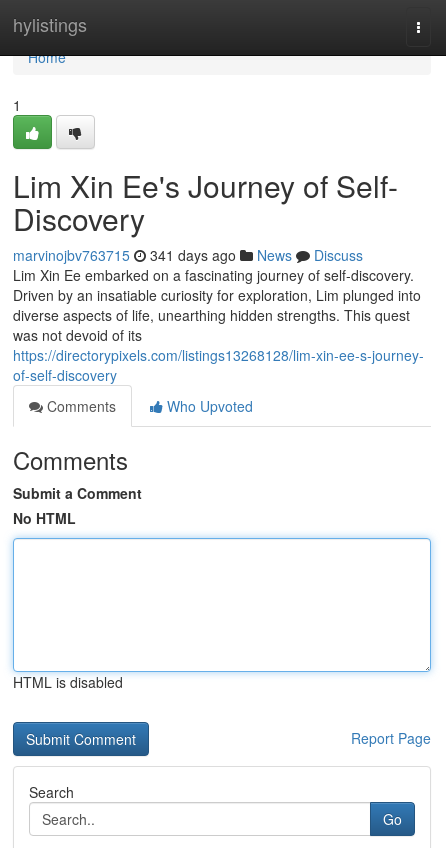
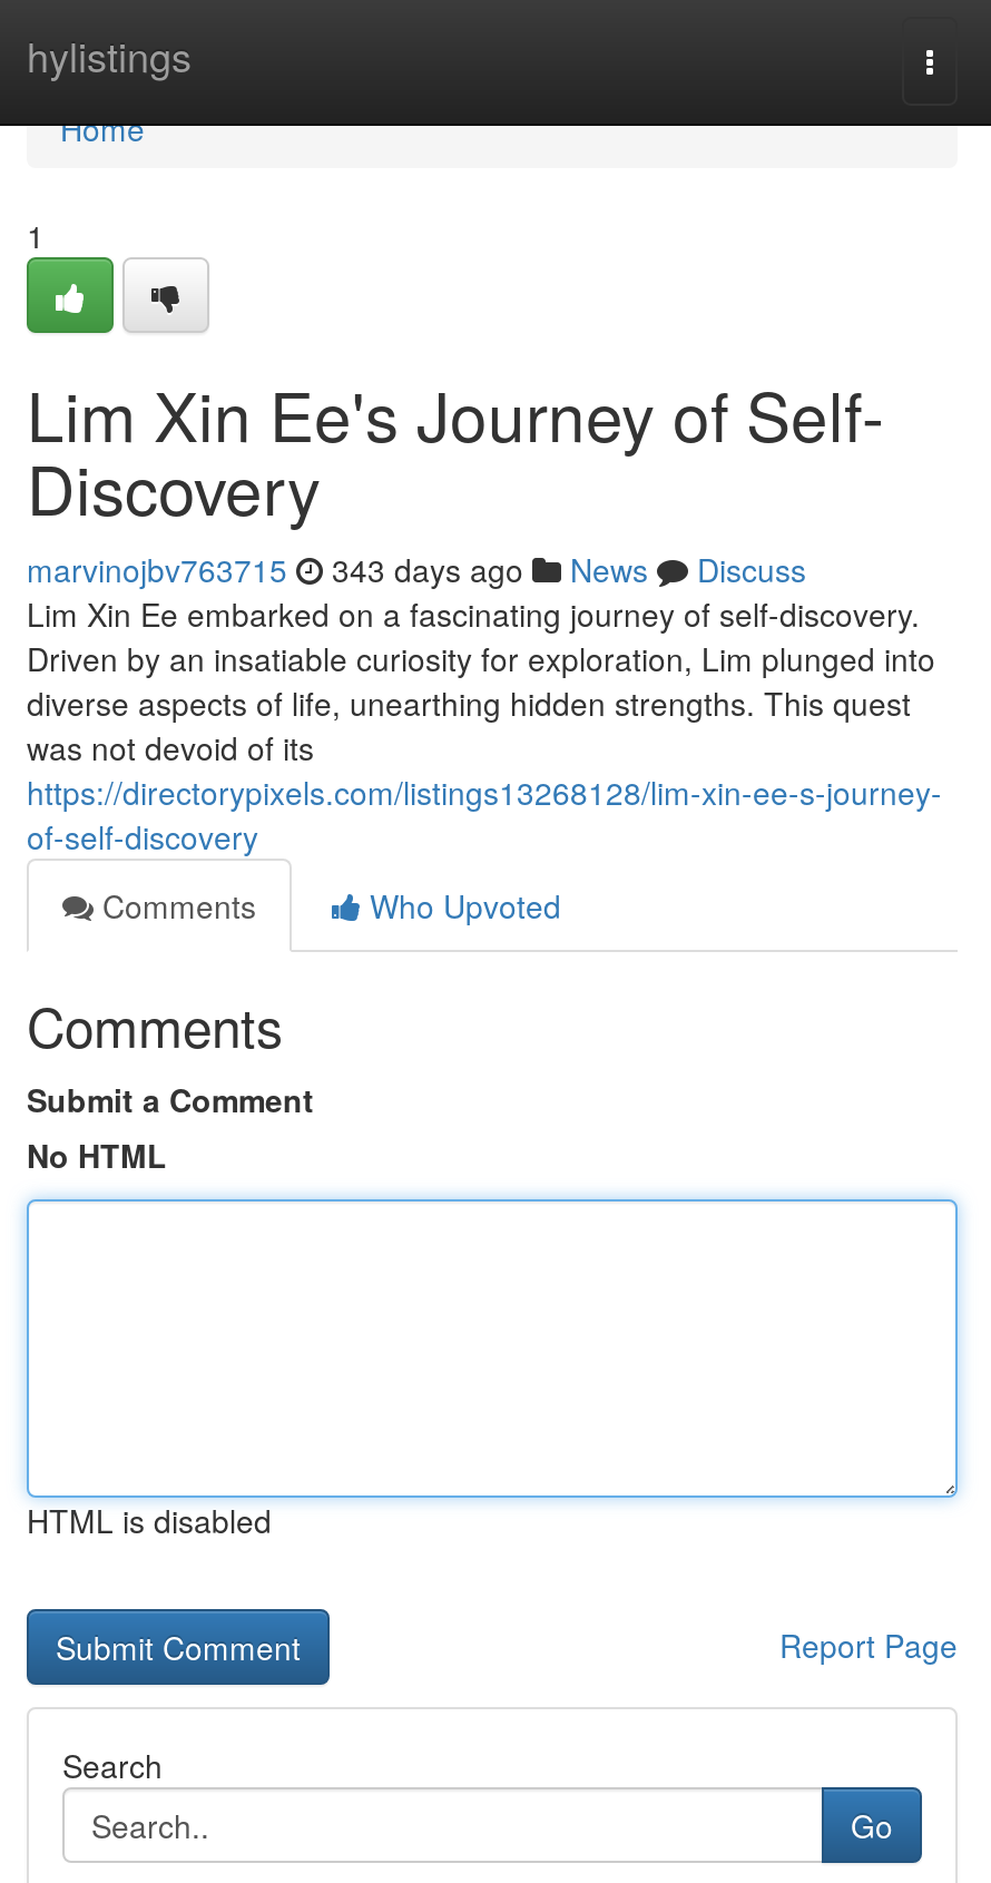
- marvinojbv763715 341 days ago News Discuss
+ marvinojbv763715 343 days ago News Discuss
